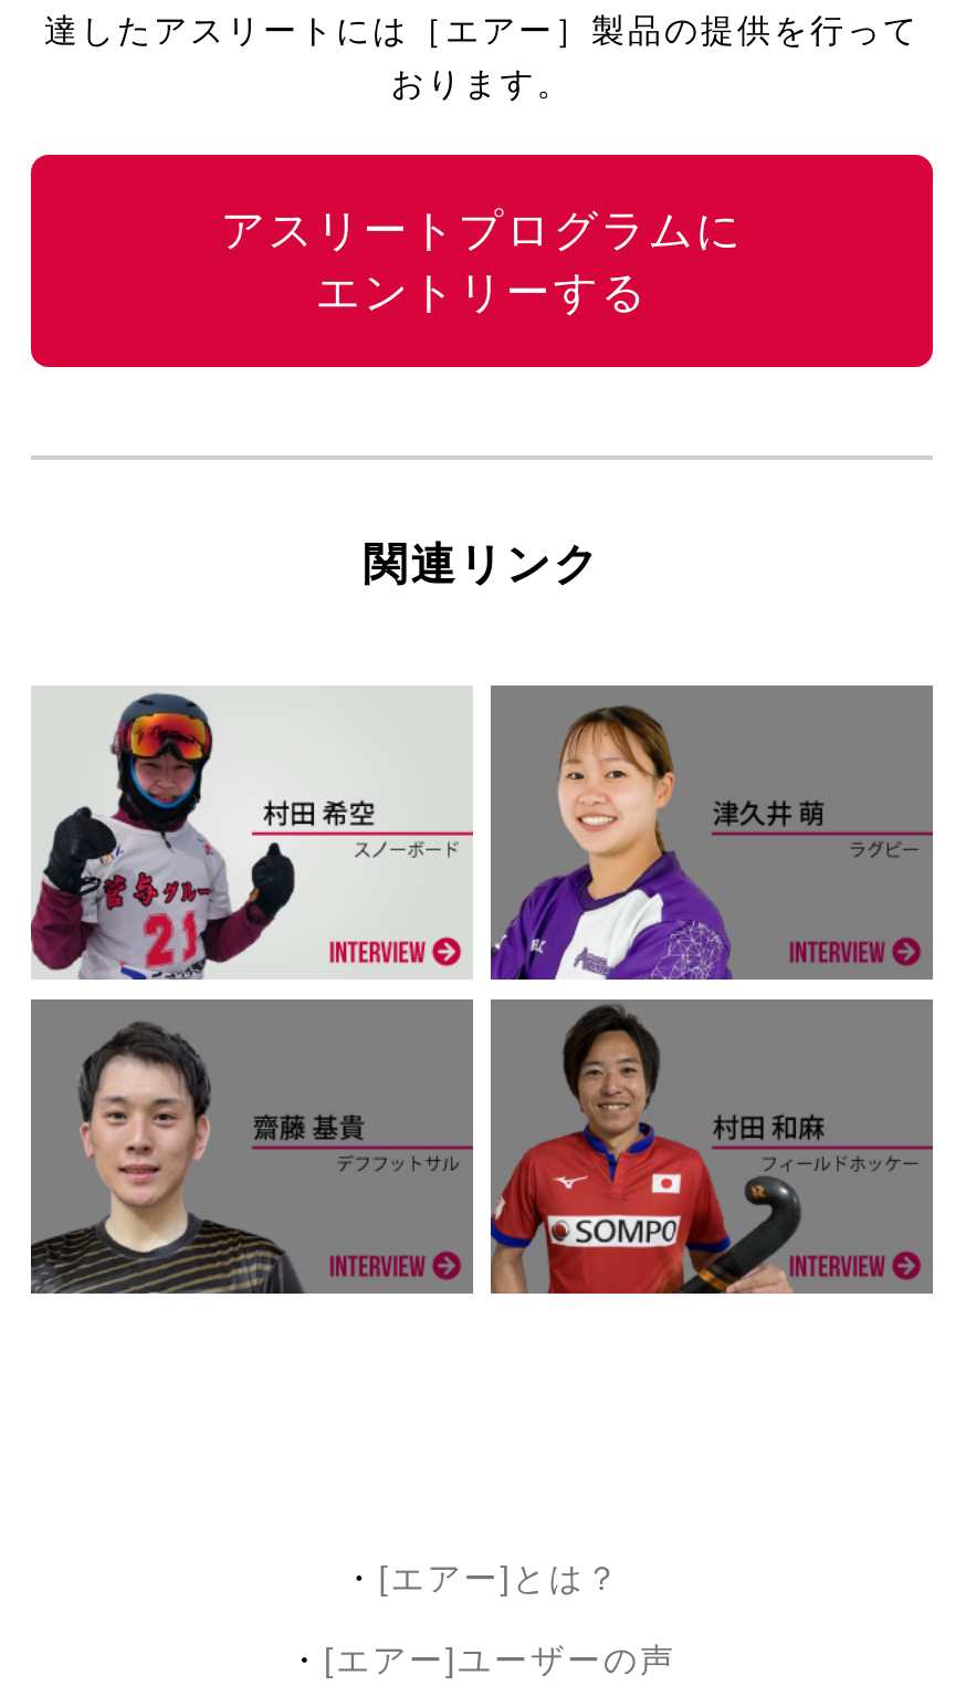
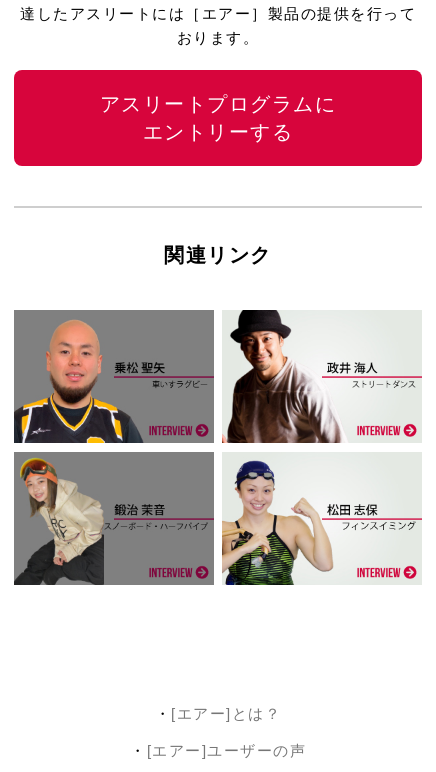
- [image]
+ [image]

- [image]
+ [image]

- [image]
+ [image]

- [image]
+ [image]
